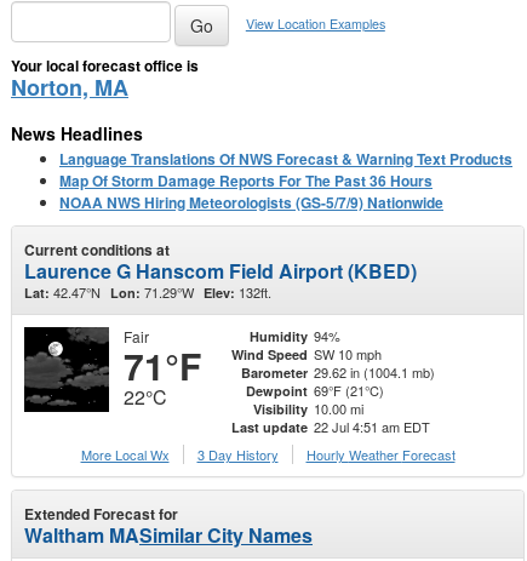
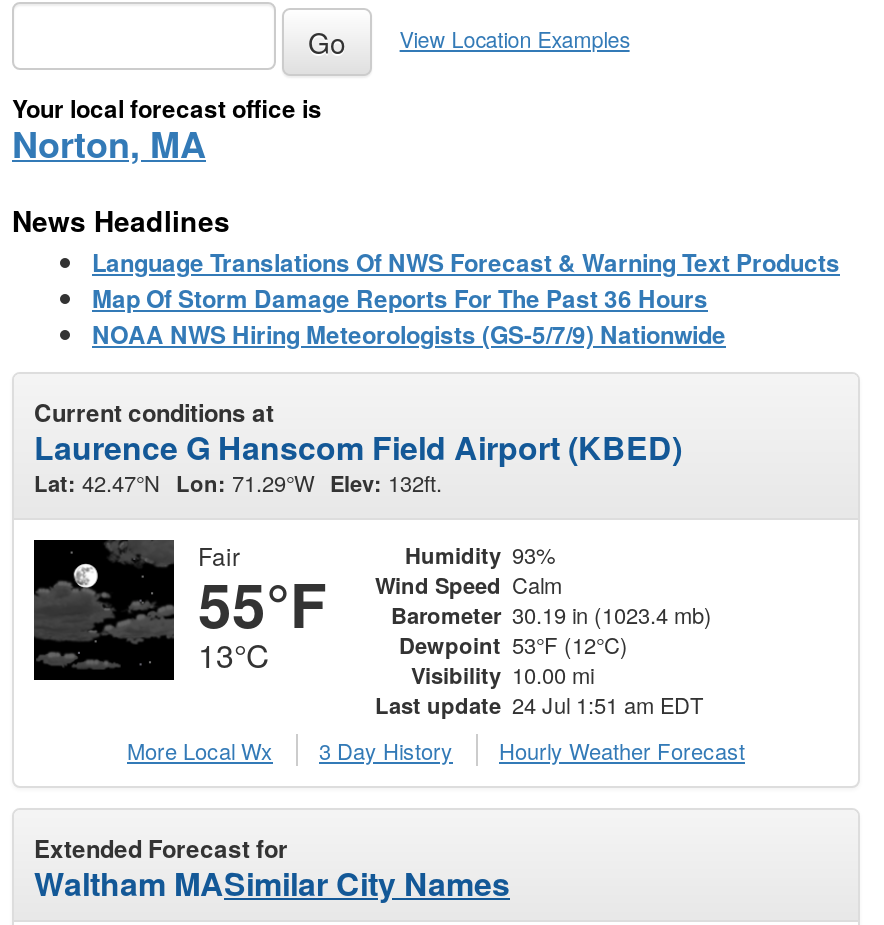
- Humidity 94%
- Wind Speed SW 10 mph
- Barometer 29.62 in (1004.1 mb)
- Dewpoint 69°F (21°C)
+ Humidity 93%
+ Wind Speed Calm
+ Barometer 30.19 in (1023.4 mb)
+ Dewpoint 53°F (12°C)

- 71°F
- 22°C
+ 55°F
+ 13°C

- Last update 22 Jul 4:51 am EDT
+ Last update 24 Jul 1:51 am EDT
